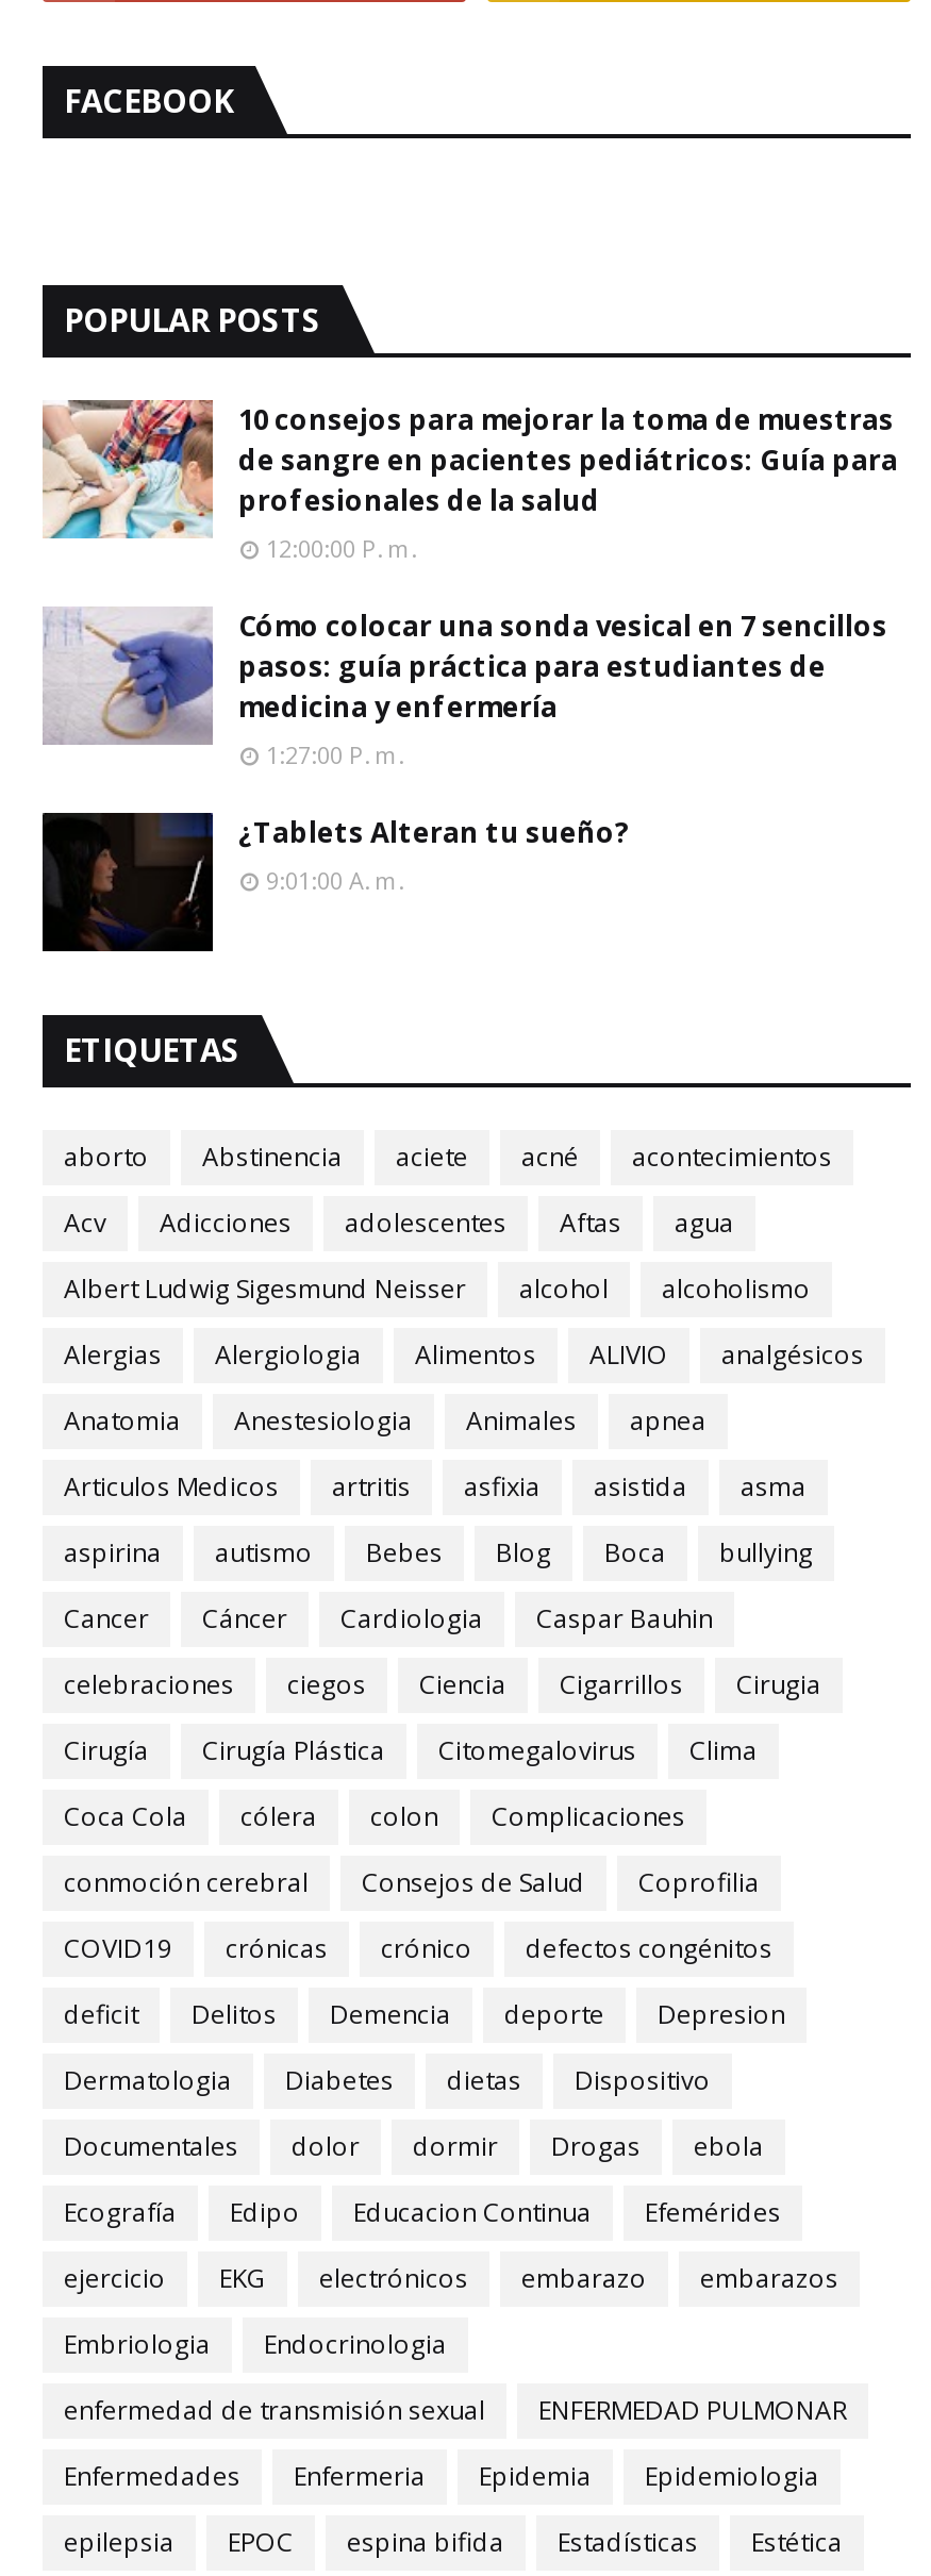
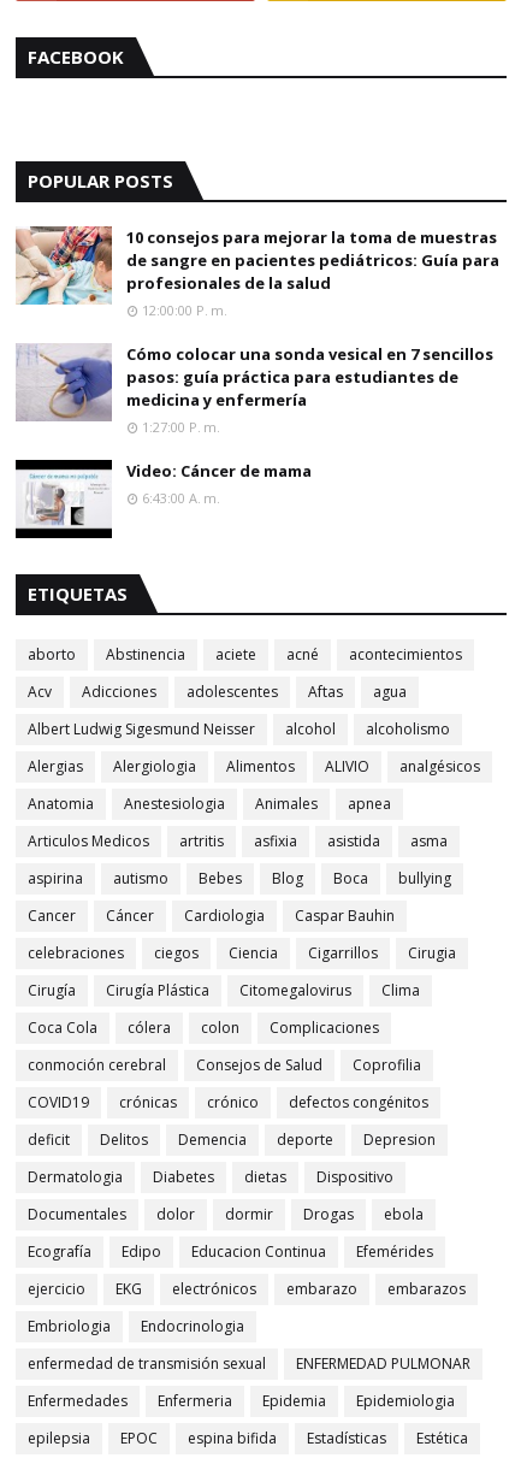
- [image]
- ¿Tablets Alteran tu sueño?
- 9:01:00 A. M.
+ [image]
+ Video: Cáncer de mama
+ 6:43:00 A. M.
